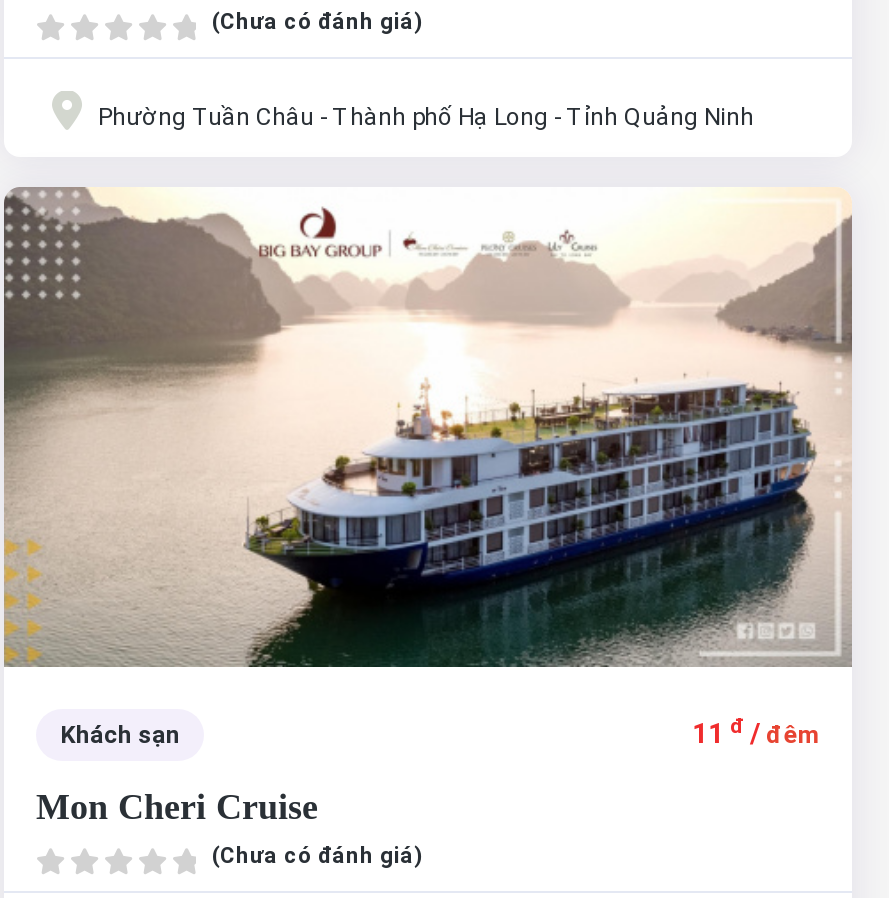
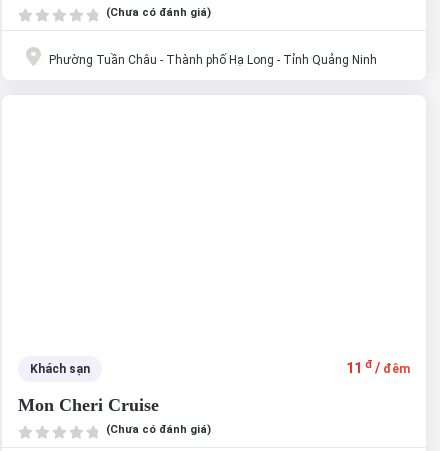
- [image]
